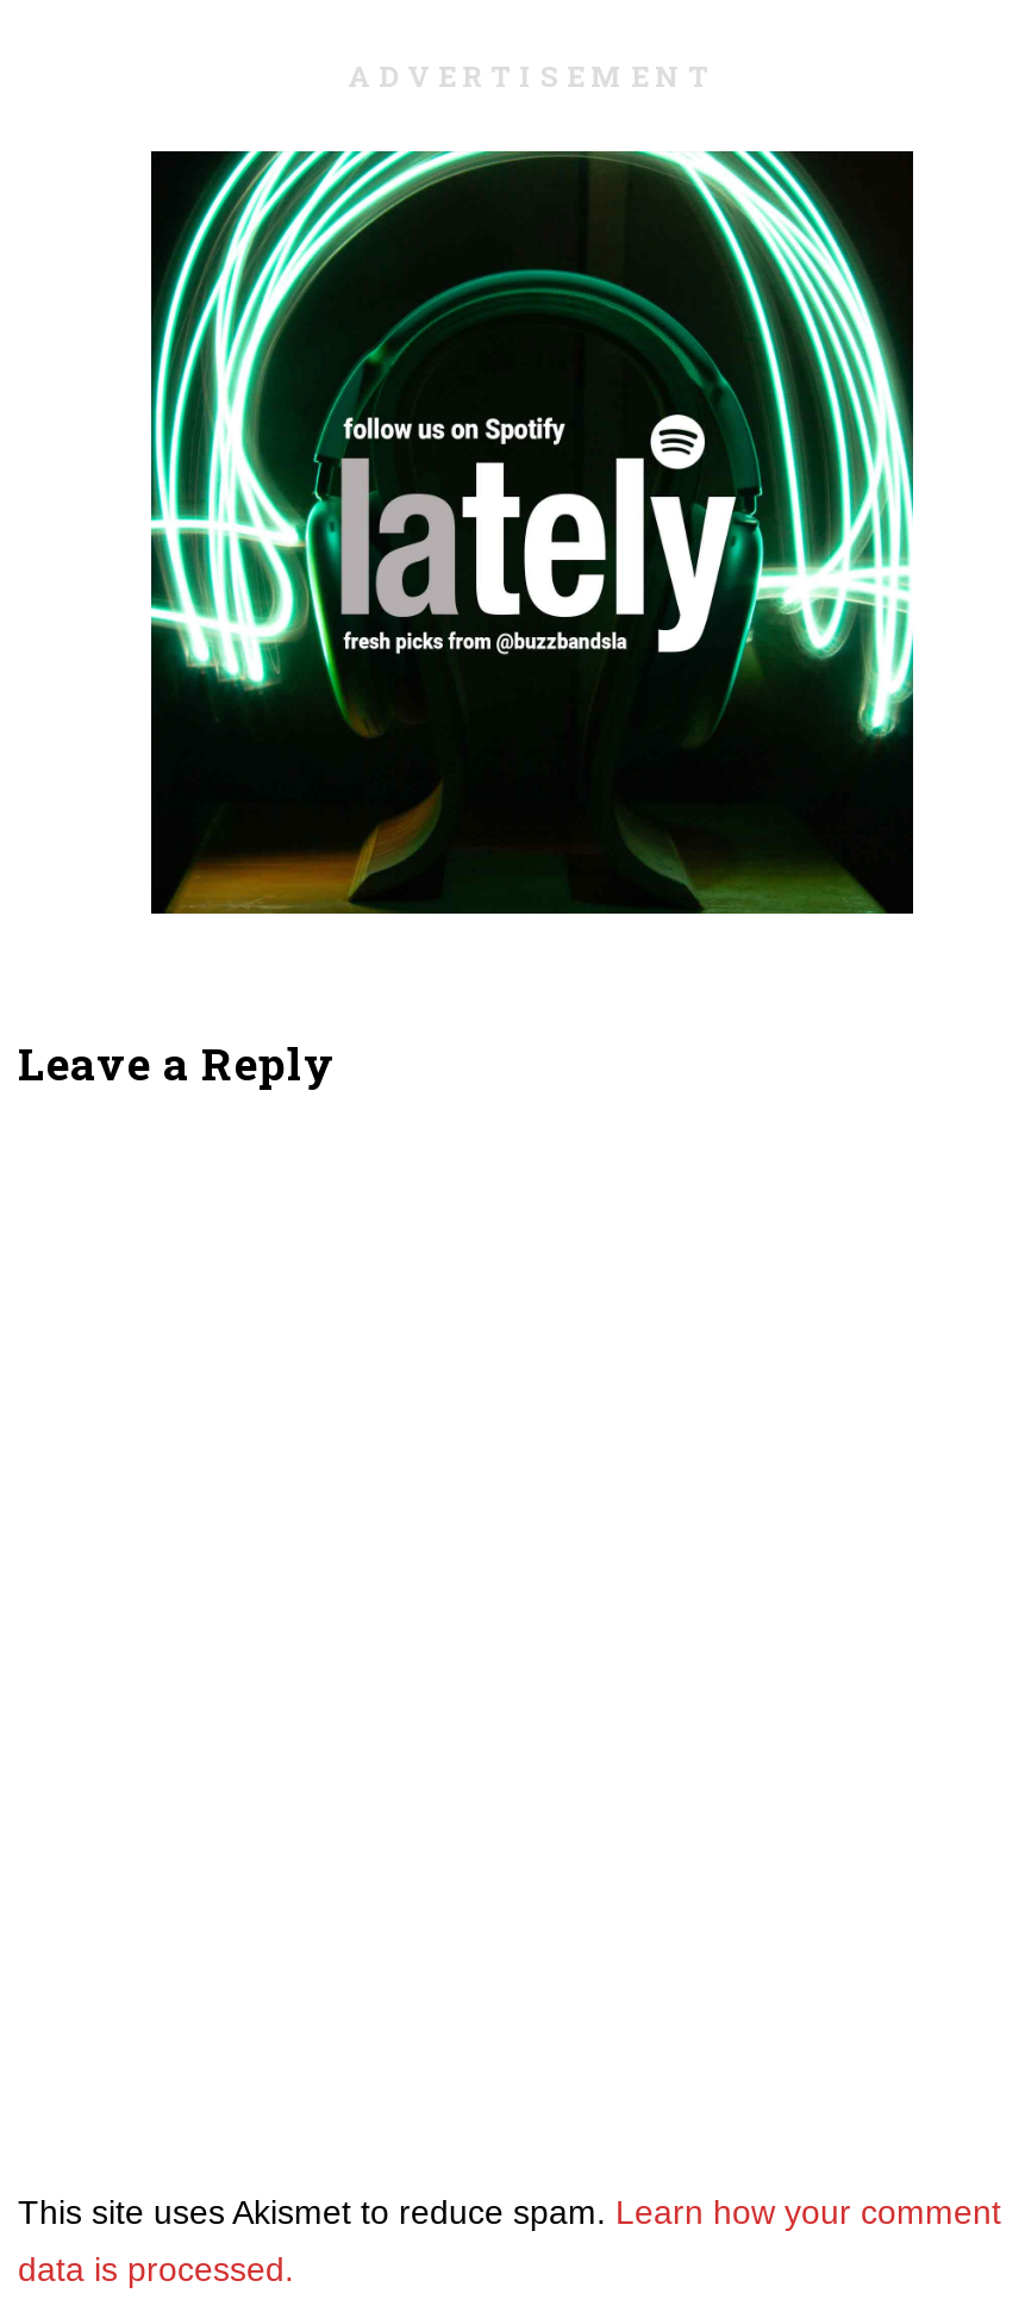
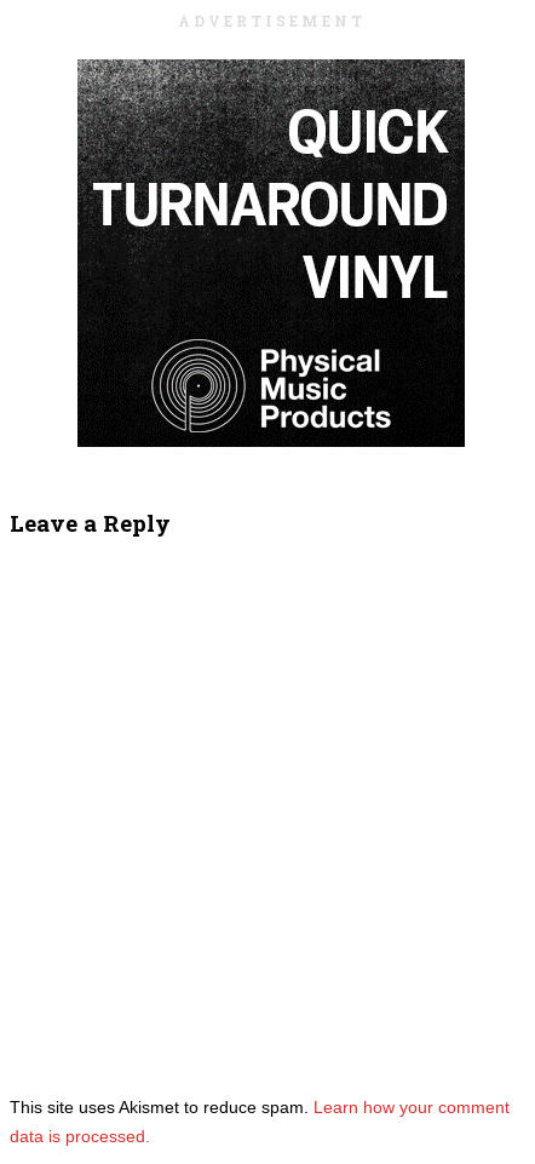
- [image]
+ [image]
